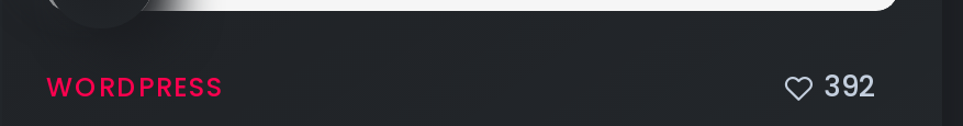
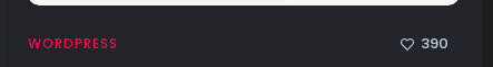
- 392
+ 390
